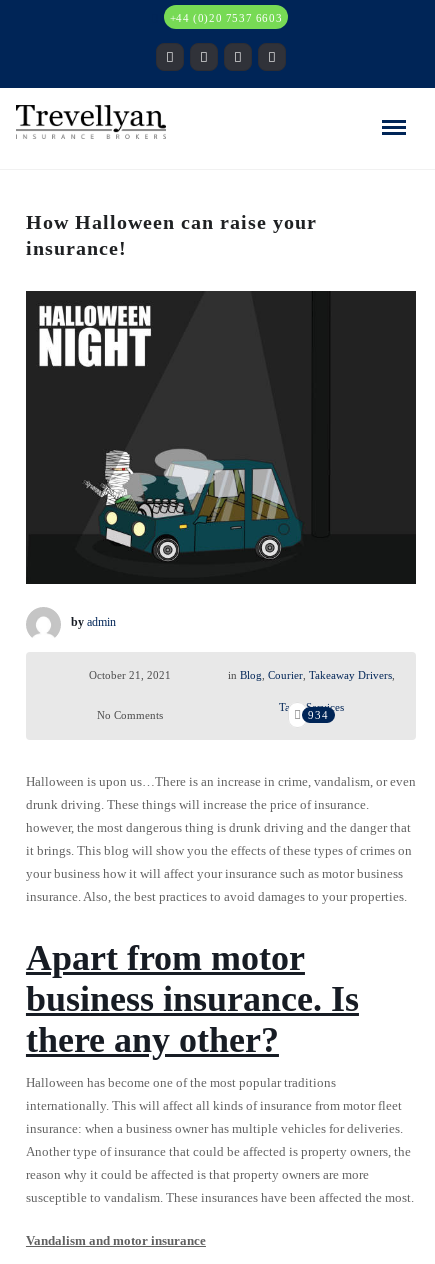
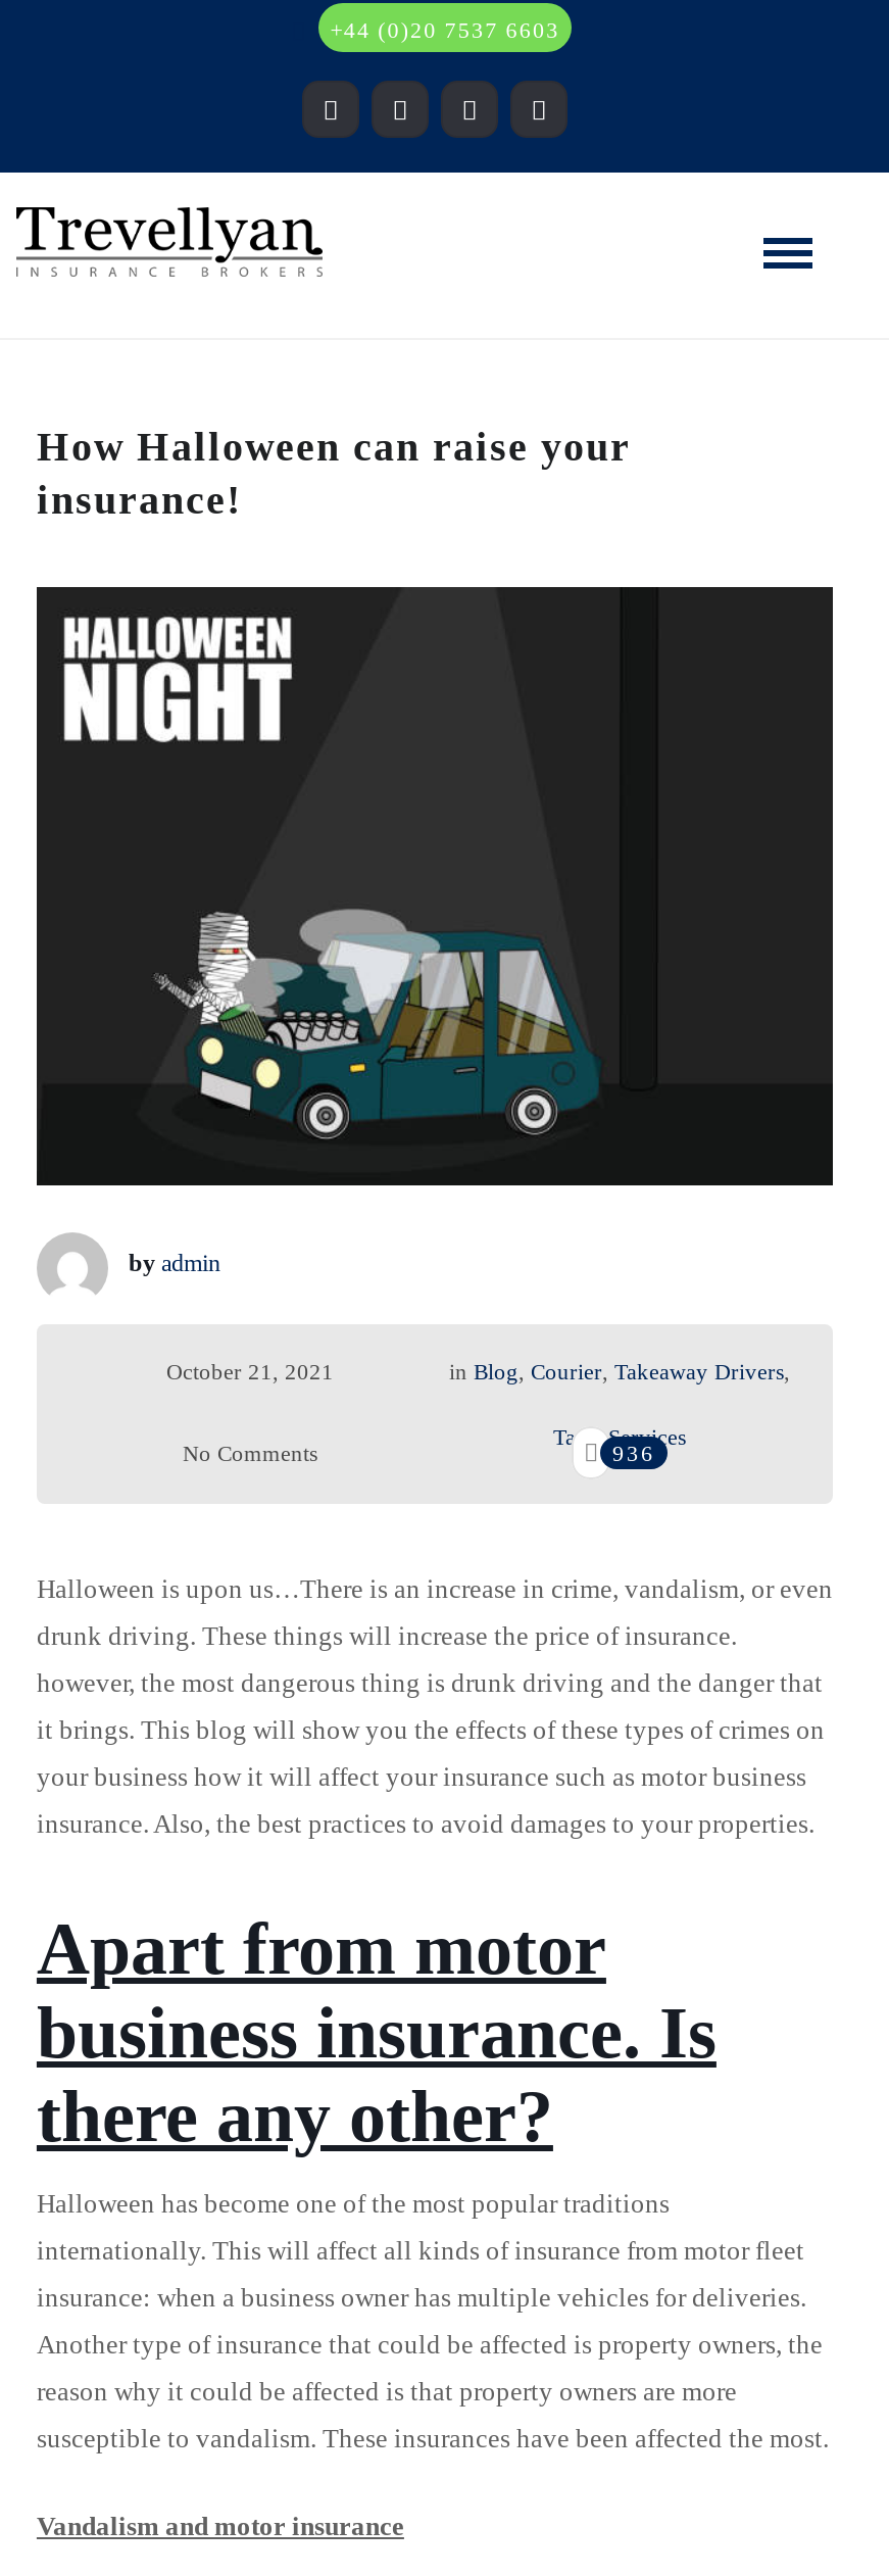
- 934
+ 936
